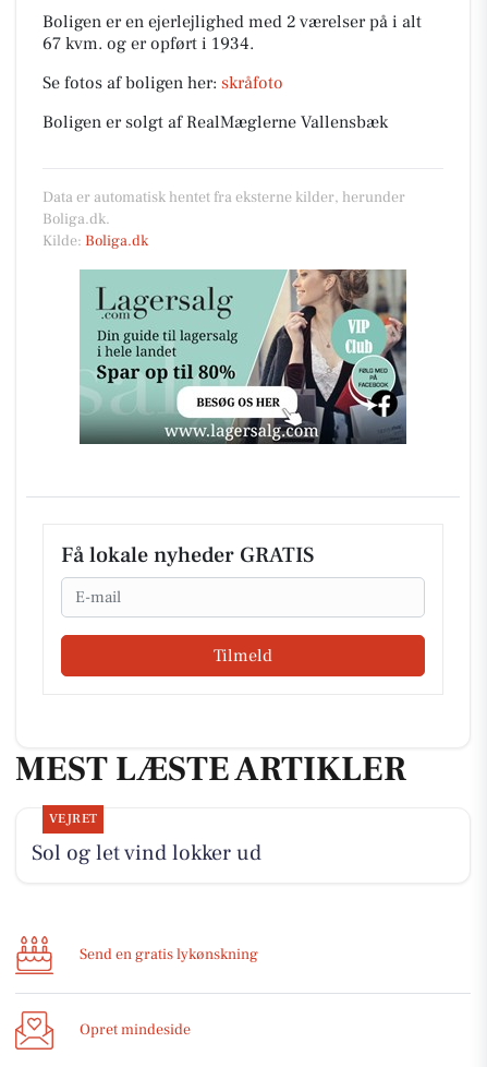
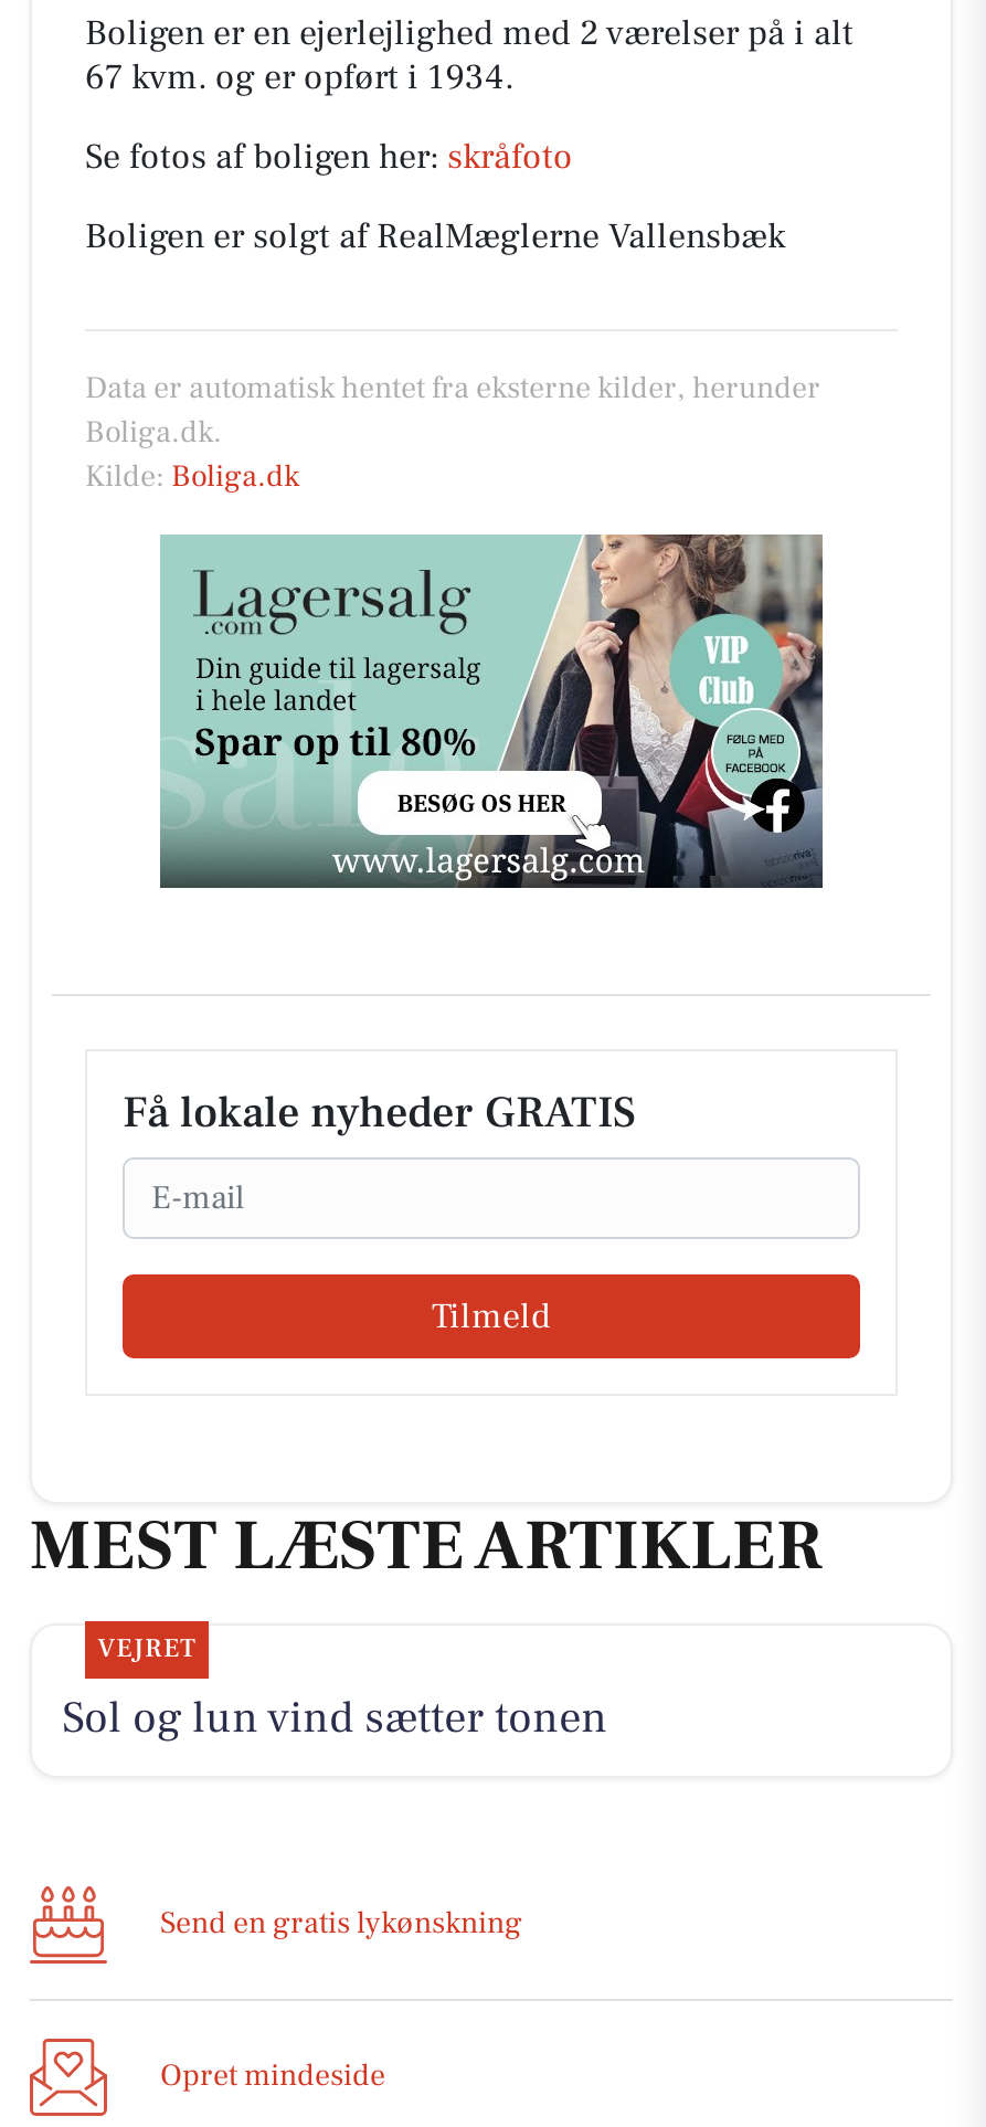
- Sol og let vind lokker ud
+ Sol og lun vind sætter tonen
